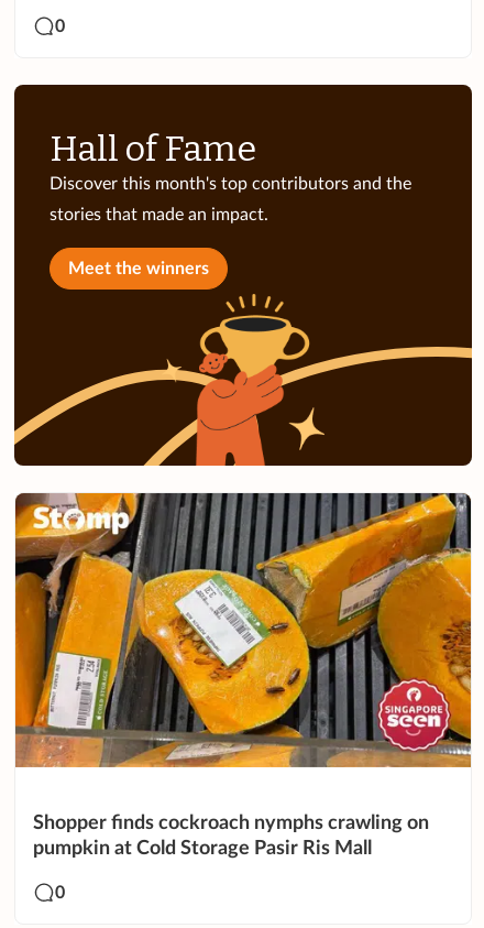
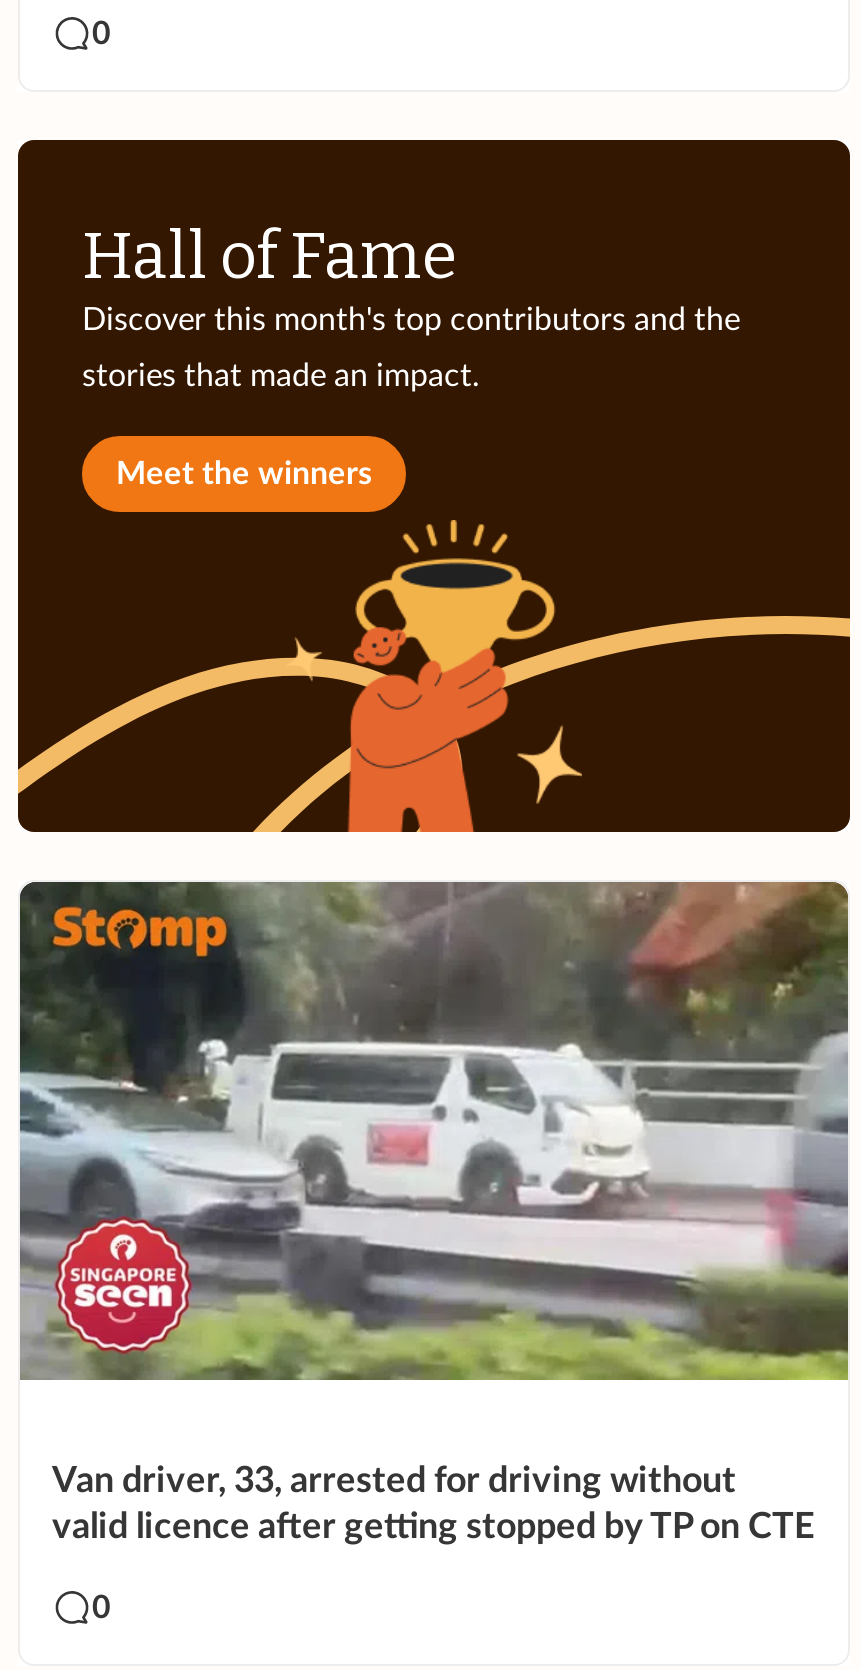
- [image]
+ [image]

- Shopper finds cockroach nymphs crawling on
- pumpkin at Cold Storage Pasir Ris Mall
+ Van driver, 33, arrested for driving without
+ valid licence after getting stopped by TP on CTE
